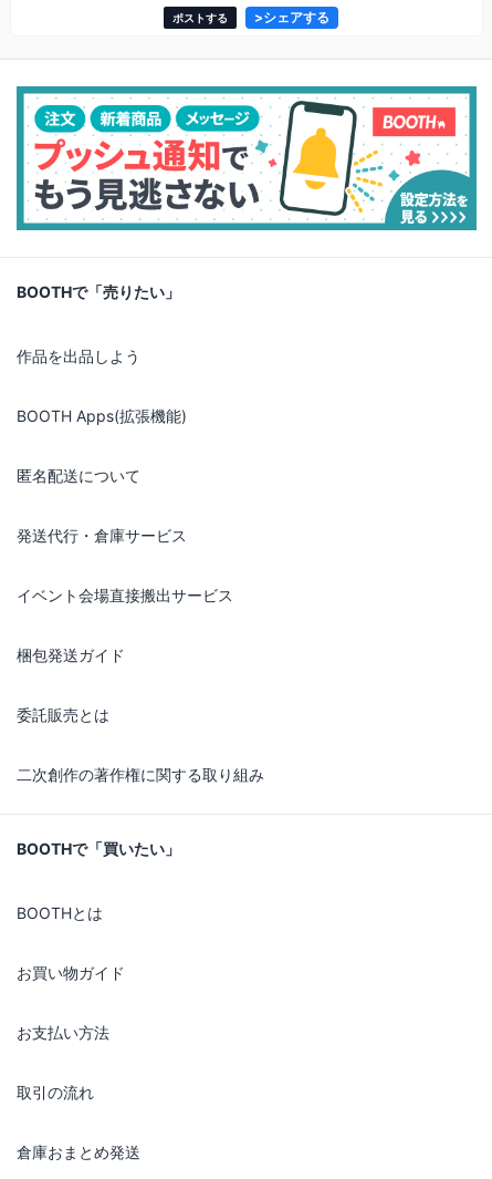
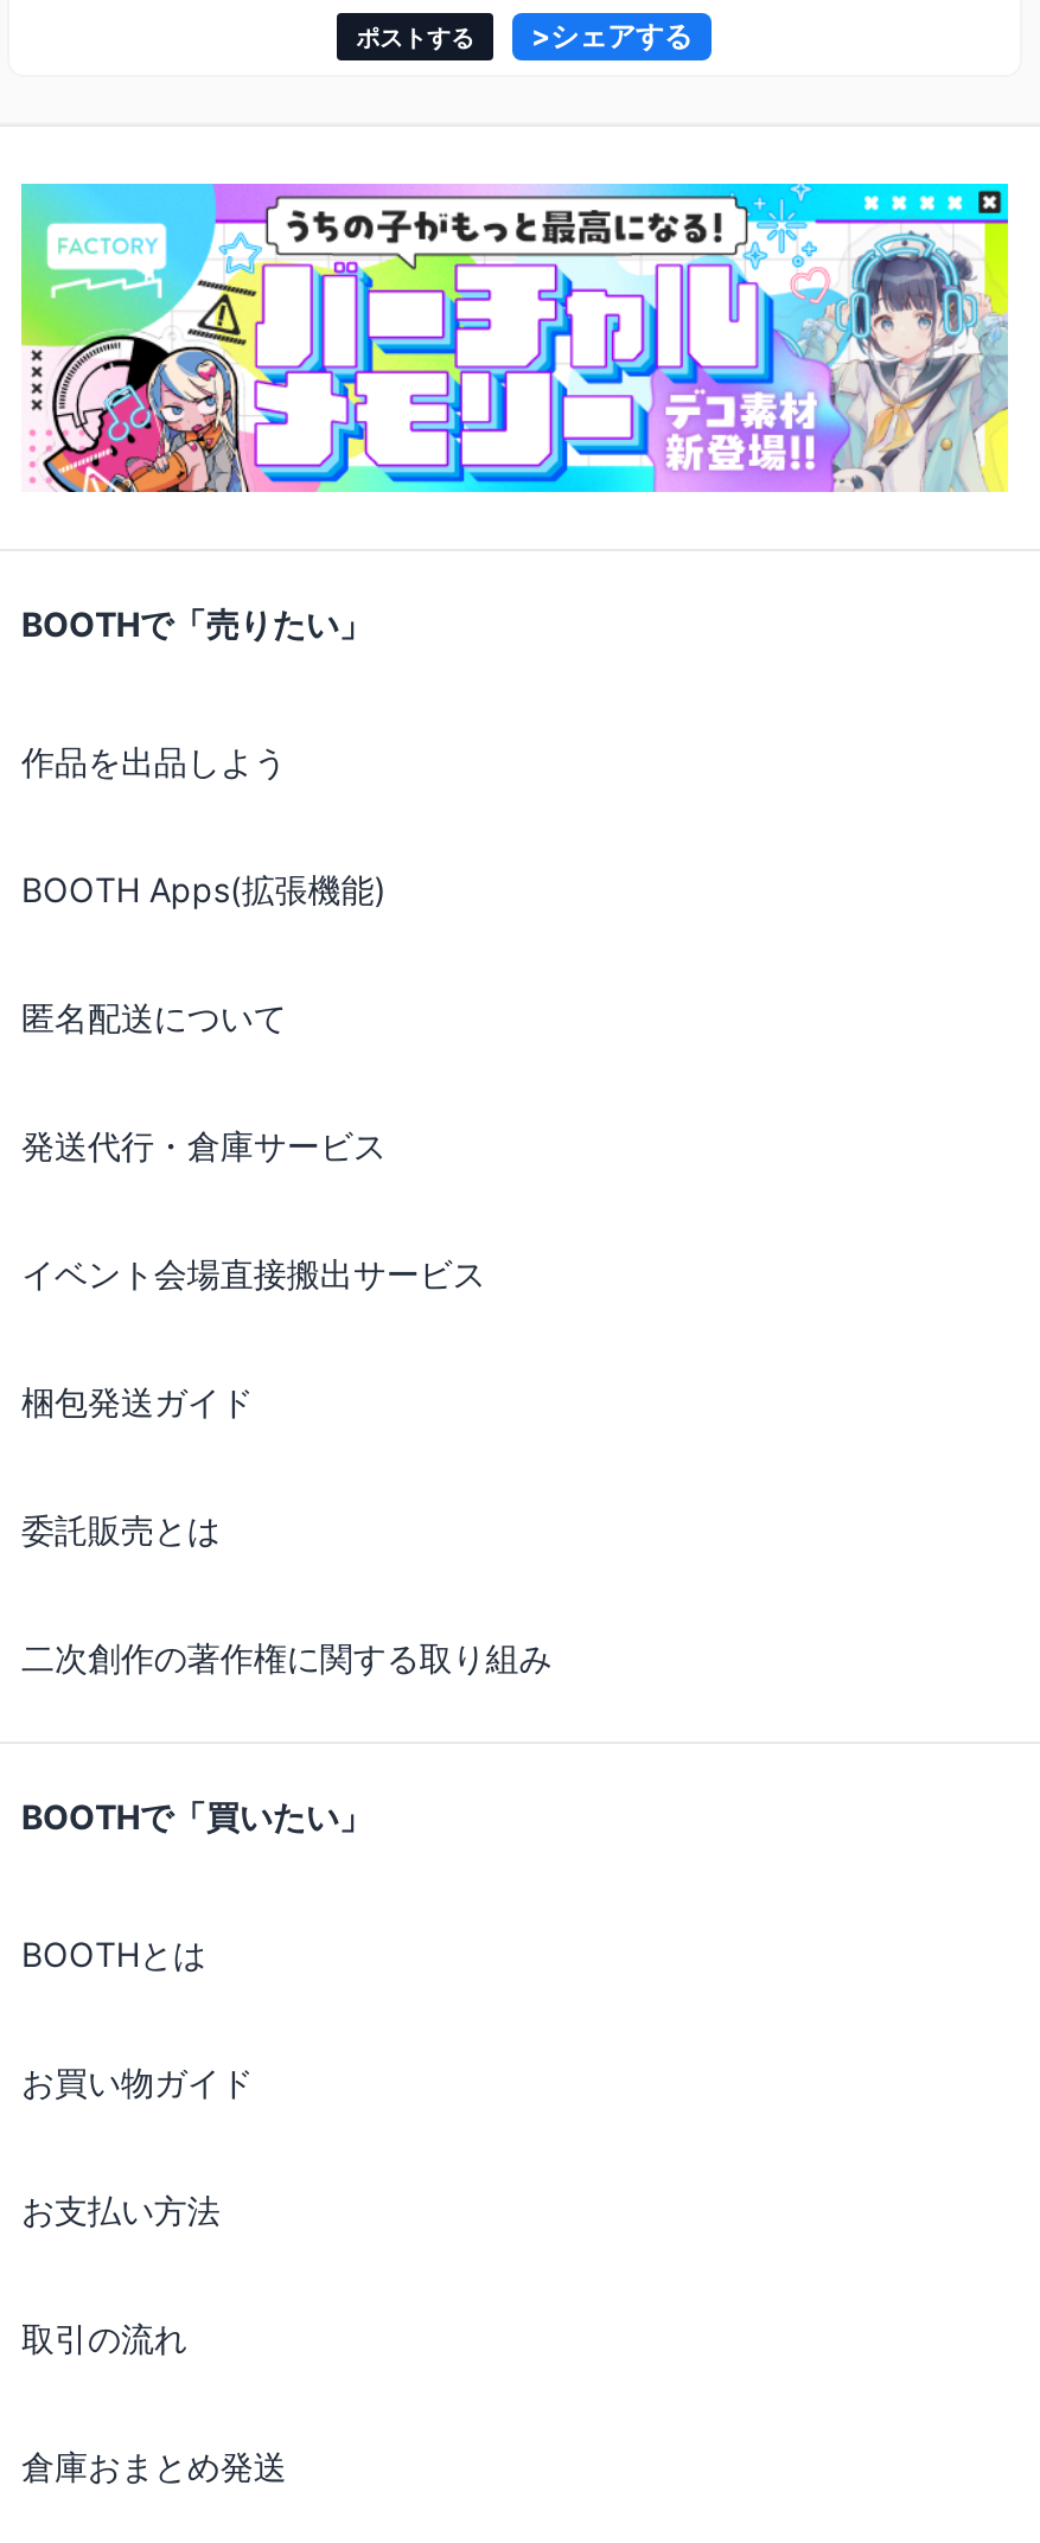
- [image]
+ [image]
